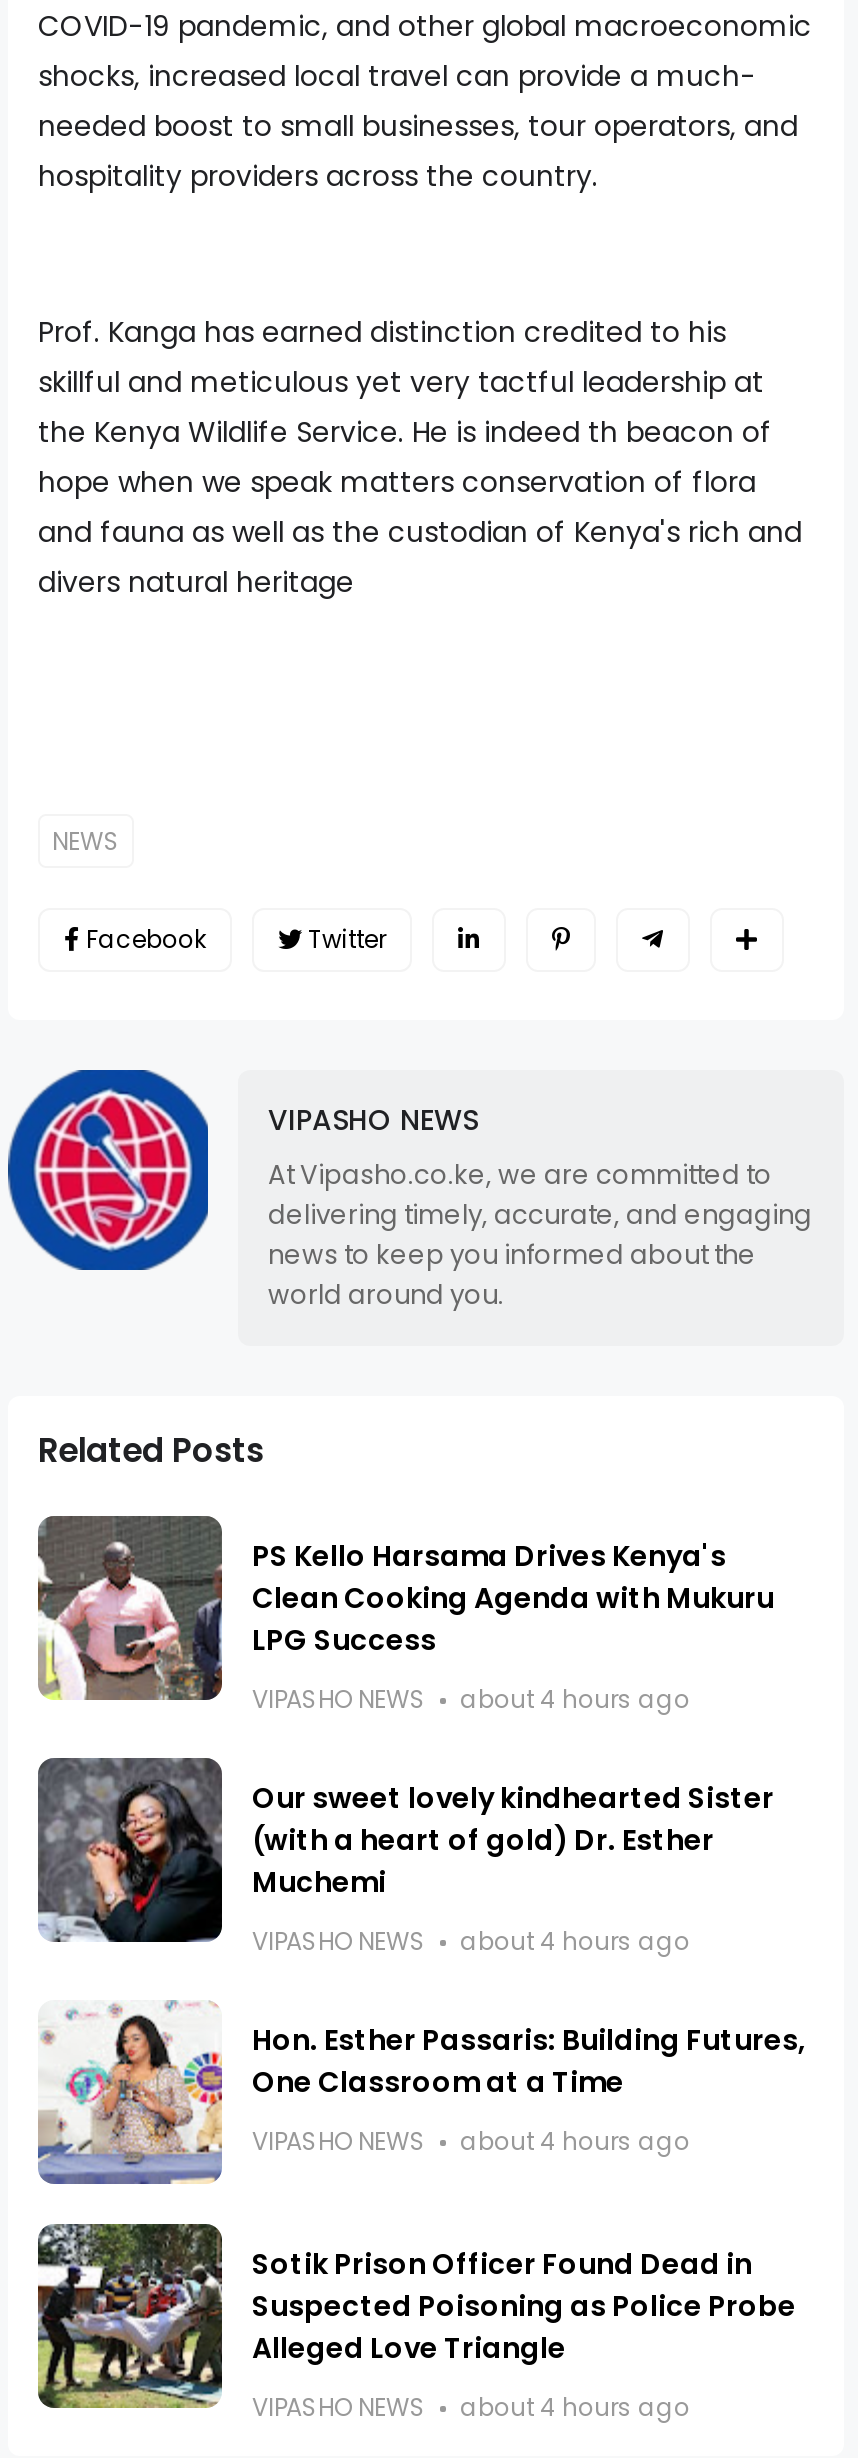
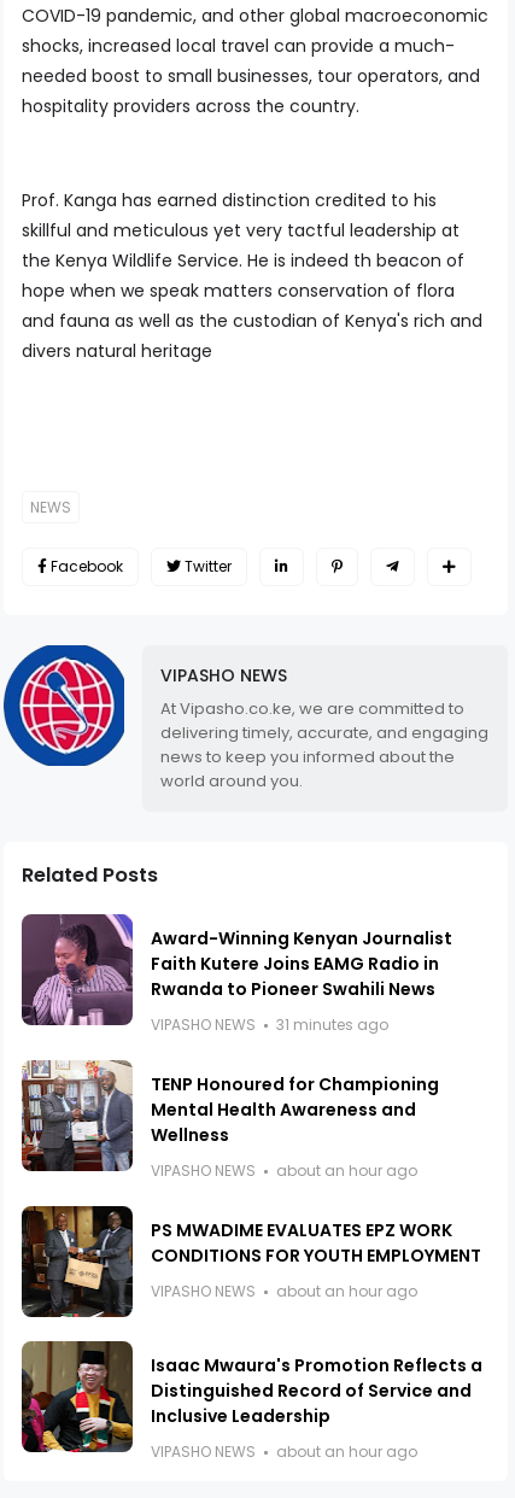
- [image]
- PS Kello Harsama Drives Kenya's
- Clean Cooking Agenda with Mukuru
- LPG Success
+ [image]
+ Award-Winning Kenyan Journalist
+ Faith Kutere Joins EAMG Radio in
+ Rwanda to Pioneer Swahili News

- about 4 hours ago
+ 31 minutes ago

- [image]
- Our sweet lovely kindhearted Sister
- (with a heart of gold) Dr. Esther
- Muchemi
+ [image]
+ TENP Honoured for Championing
+ Mental Health Awareness and
+ Wellness

- about 4 hours ago
+ about an hour ago

- [image]
- Hon. Esther Passaris: Building Futures,
- One Classroom at a Time
+ [image]
+ PS MWADIME EVALUATES EPZ WORK
+ CONDITIONS FOR YOUTH EMPLOYMENT

- about 4 hours ago
+ about an hour ago

- [image]
- Sotik Prison Officer Found Dead in
- Suspected Poisoning as Police Probe
- Alleged Love Triangle
+ [image]
+ Isaac Mwaura's Promotion Reflects a
+ Distinguished Record of Service and
+ Inclusive Leadership

- about 4 hours ago
+ about an hour ago
